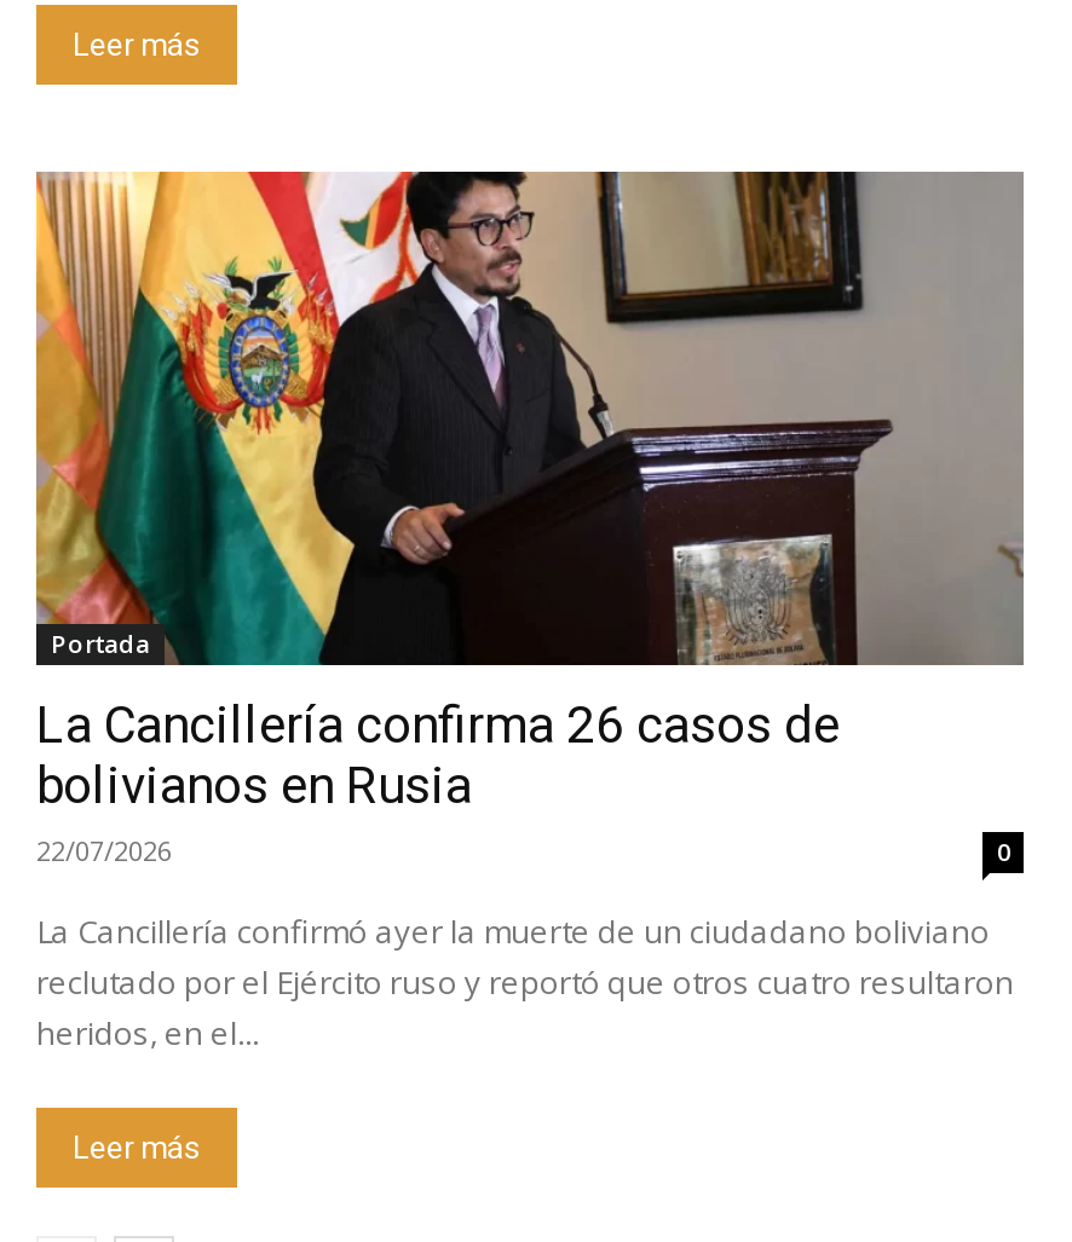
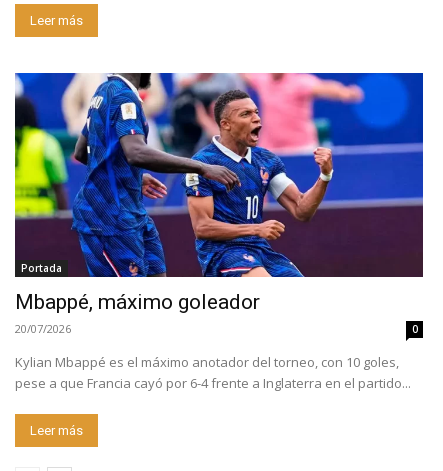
- [image]
- La Cancillería confirma 26 casos de
- bolivianos en Rusia
- 22/07/2026
+ [image]
+ Mbappé, máximo goleador
+ 20/07/2026

- La Cancillería confirmó ayer la muerte de un ciudadano boliviano
- reclutado por el Ejército ruso y reportó que otros cuatro resultaron
- heridos, en el...
+ Kylian Mbappé es el máximo anotador del torneo, con 10 goles,
+ pese a que Francia cayó por 6-4 frente a Inglaterra en el partido...
